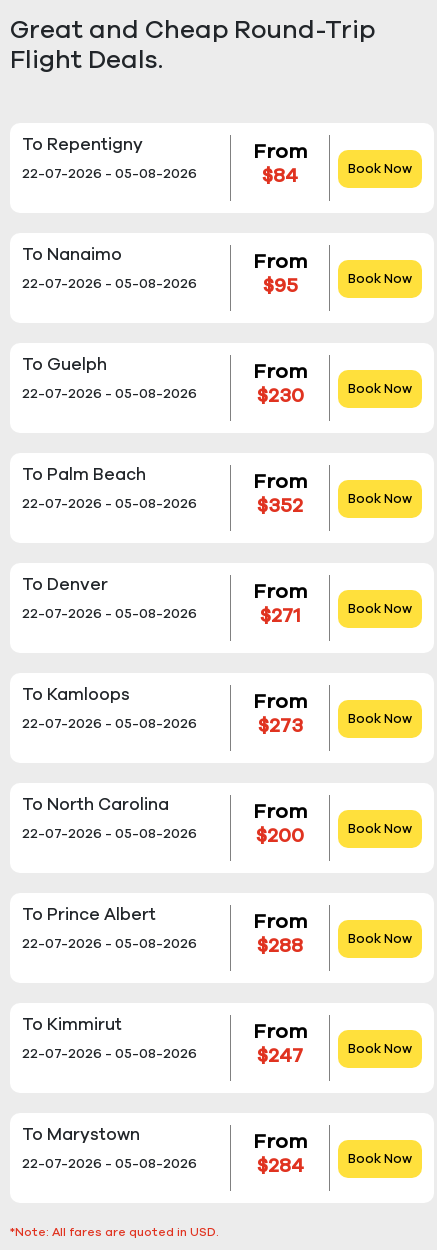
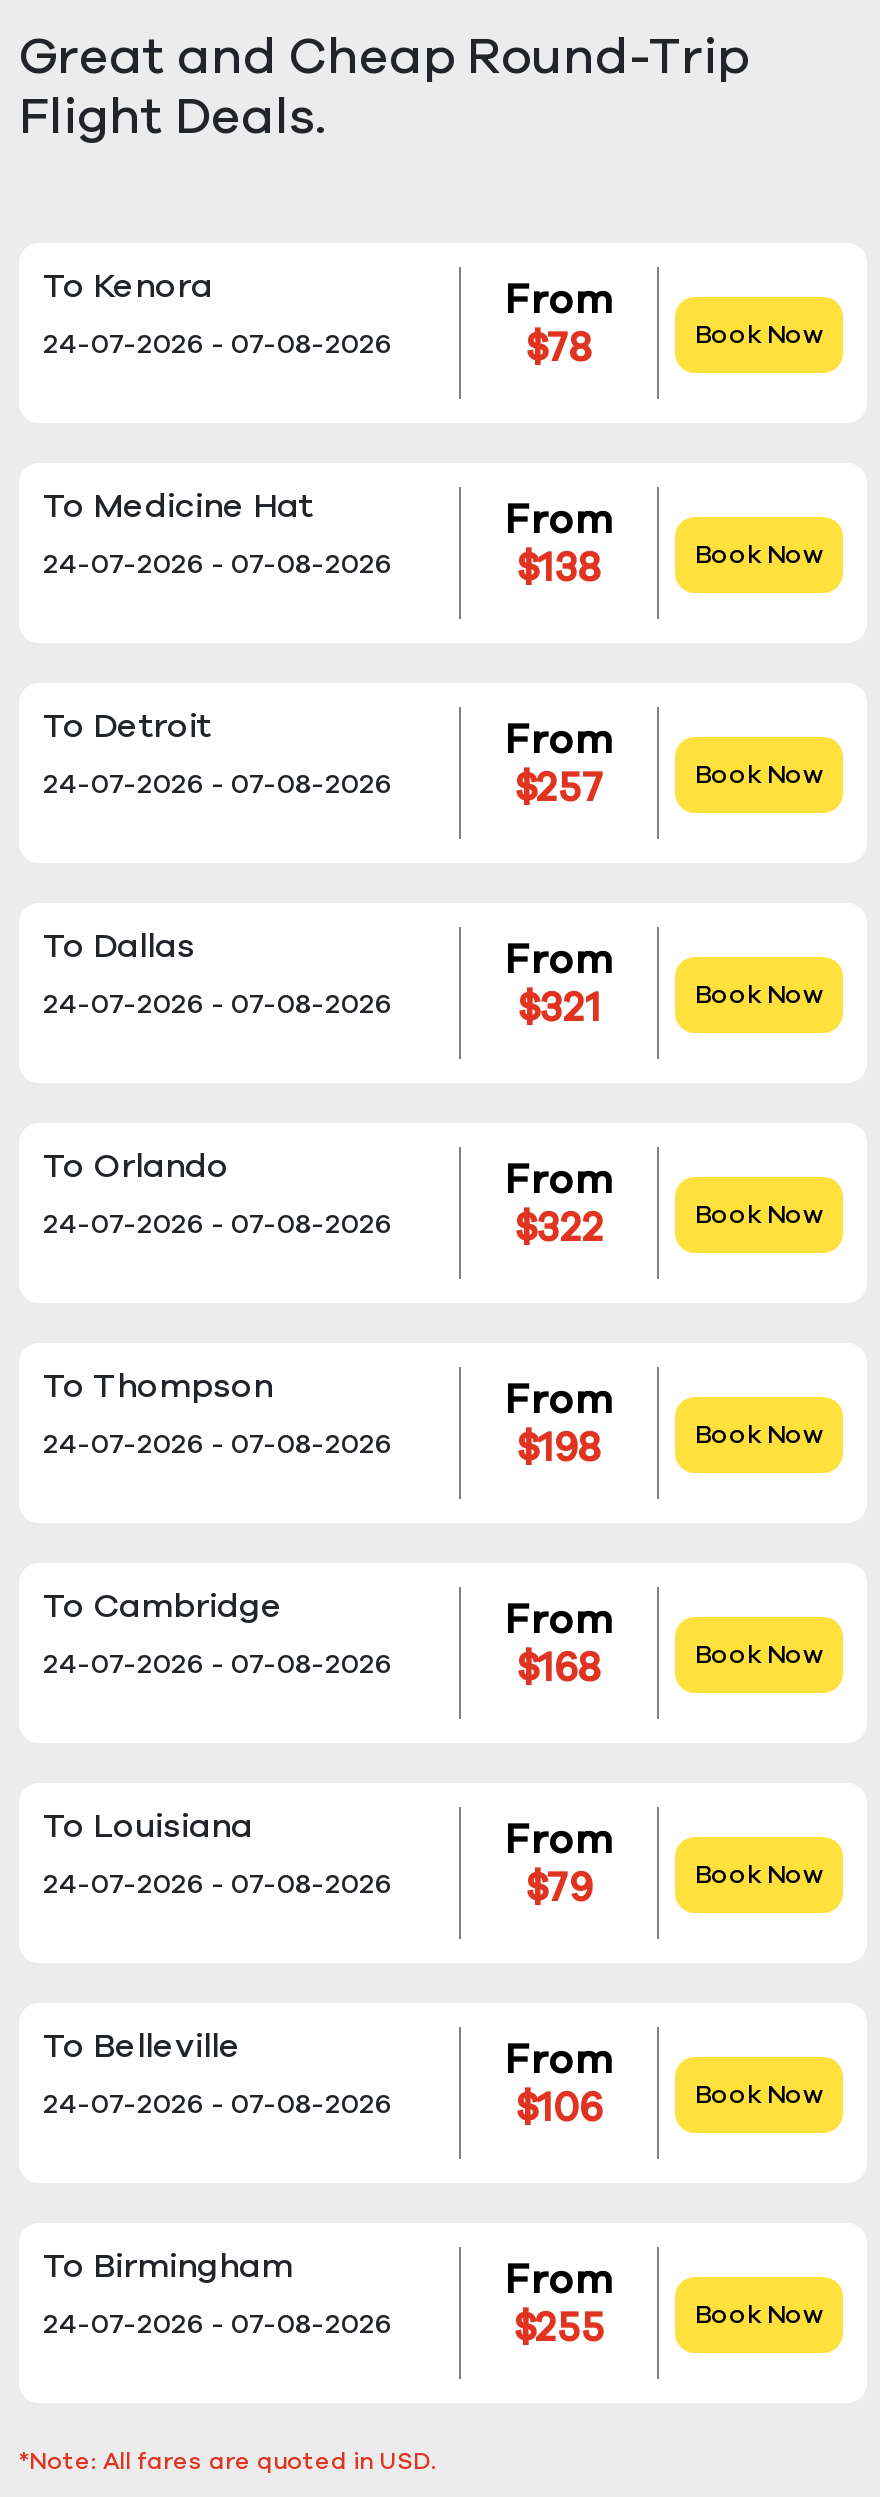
- To Repentigny
+ To Kenora

- 22-07-2026 - 05-08-2026
+ 24-07-2026 - 07-08-2026

- $84
+ $78

- To Nanaimo
- 22-07-2026 - 05-08-2026
+ To Medicine Hat
+ 24-07-2026 - 07-08-2026

- $95
+ $138

- To Guelph
+ To Detroit

- 22-07-2026 - 05-08-2026
+ 24-07-2026 - 07-08-2026

- $230
+ $257

- To Palm Beach
- 22-07-2026 - 05-08-2026
+ To Dallas
+ 24-07-2026 - 07-08-2026

- $352
+ $321

- To Denver
+ To Orlando

- 22-07-2026 - 05-08-2026
+ 24-07-2026 - 07-08-2026

- $271
+ $322

- To Kamloops
+ To Thompson

- 22-07-2026 - 05-08-2026
+ 24-07-2026 - 07-08-2026

- $273
+ $198

- To North Carolina
- 22-07-2026 - 05-08-2026
+ To Cambridge
+ 24-07-2026 - 07-08-2026

- $200
+ $168

- To Prince Albert
- 22-07-2026 - 05-08-2026
+ To Louisiana
+ 24-07-2026 - 07-08-2026

- $288
+ $79

- To Kimmirut
+ To Belleville

- 22-07-2026 - 05-08-2026
+ 24-07-2026 - 07-08-2026

- $247
+ $106

- To Marystown
+ To Birmingham

- 22-07-2026 - 05-08-2026
+ 24-07-2026 - 07-08-2026

- $284
+ $255
